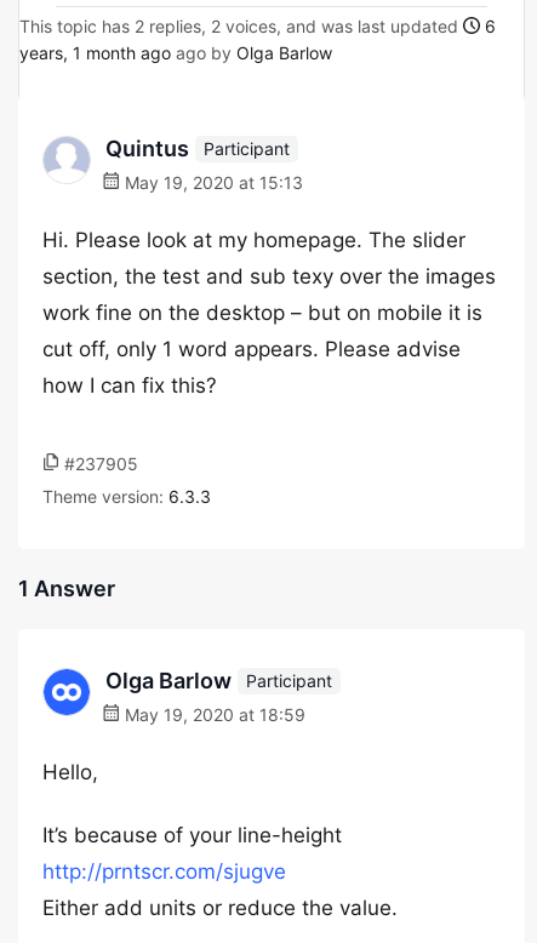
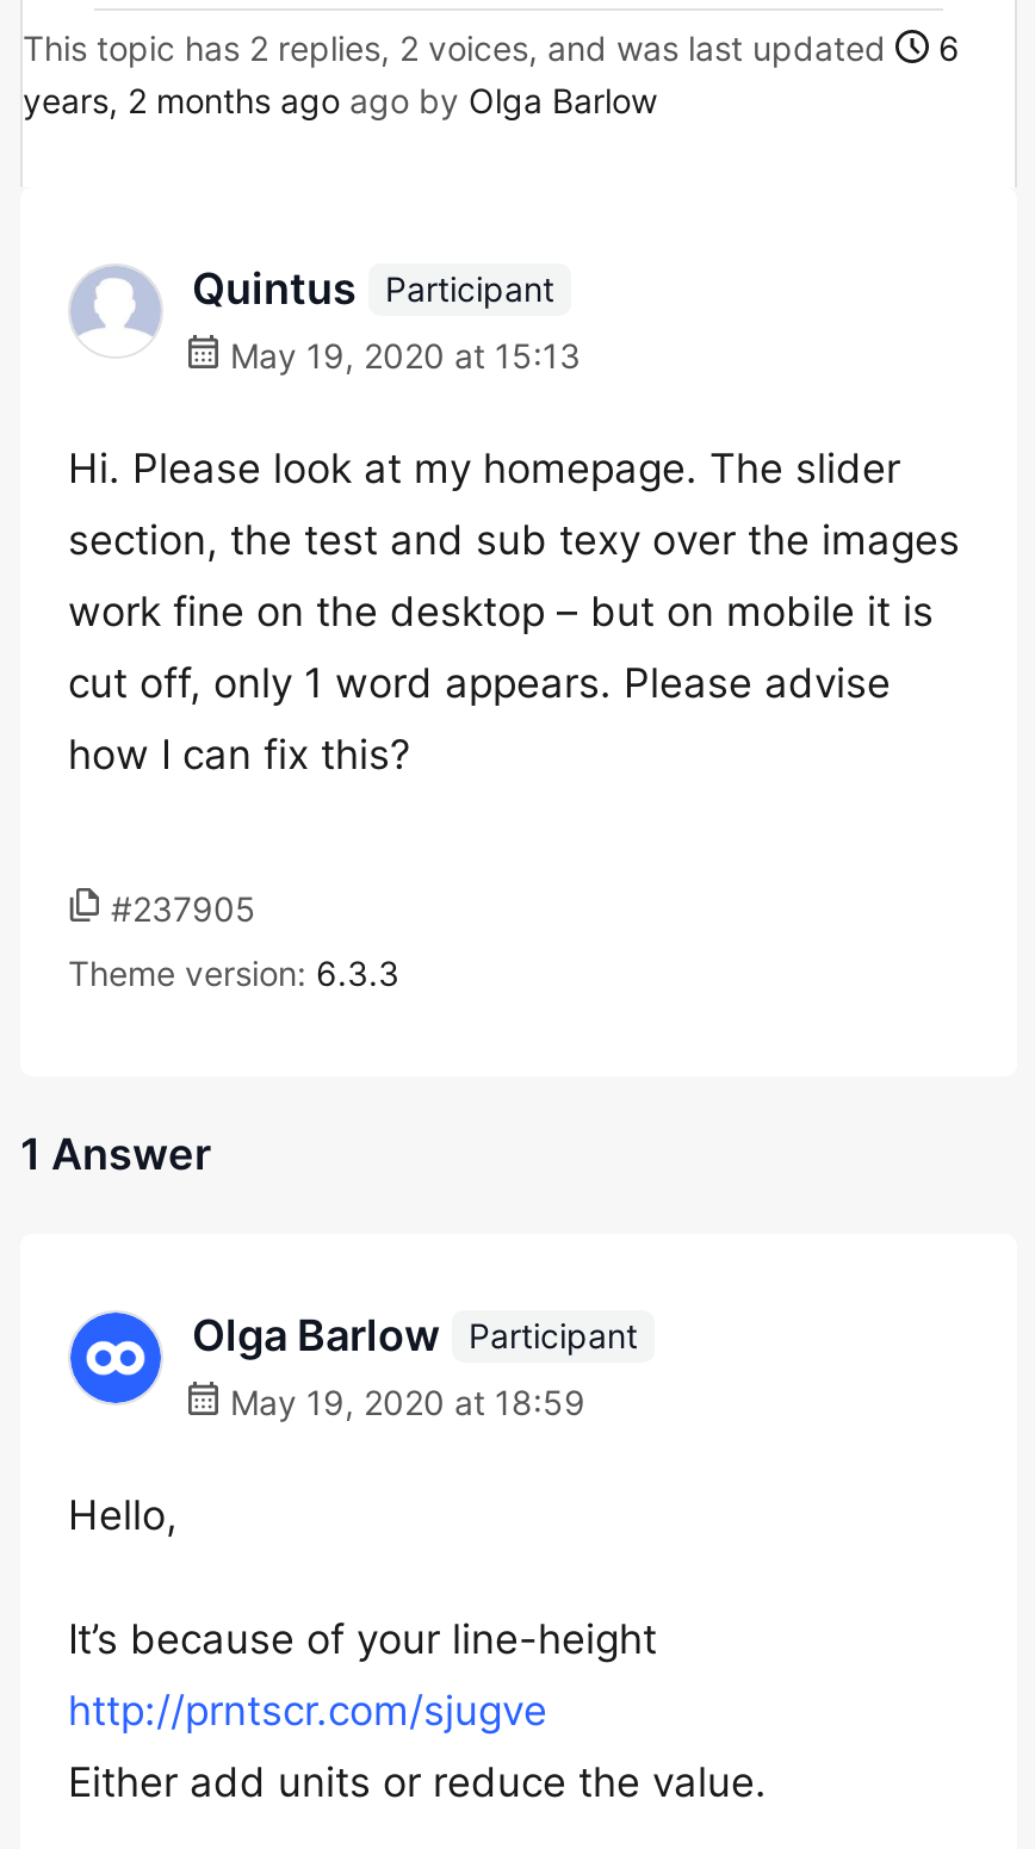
- years, 1 month ago ago by Olga Barlow
+ years, 2 months ago ago by Olga Barlow
